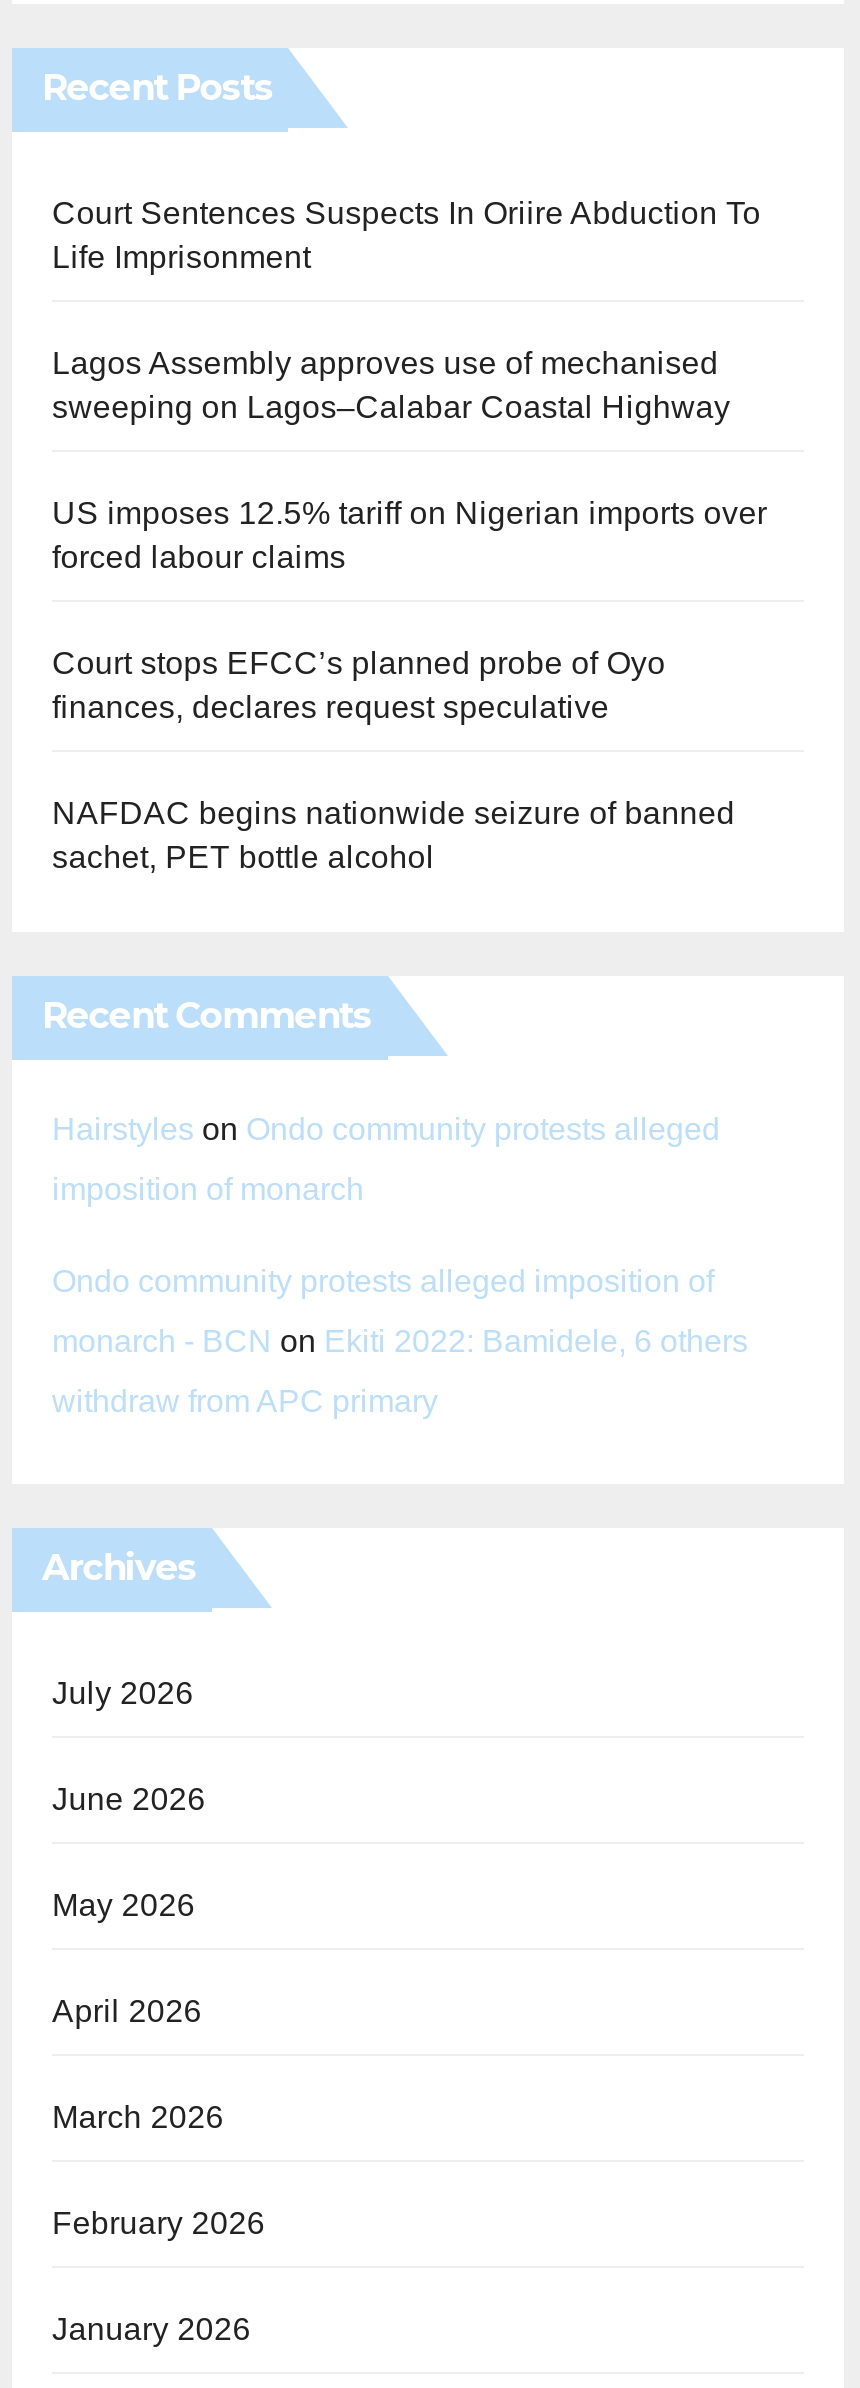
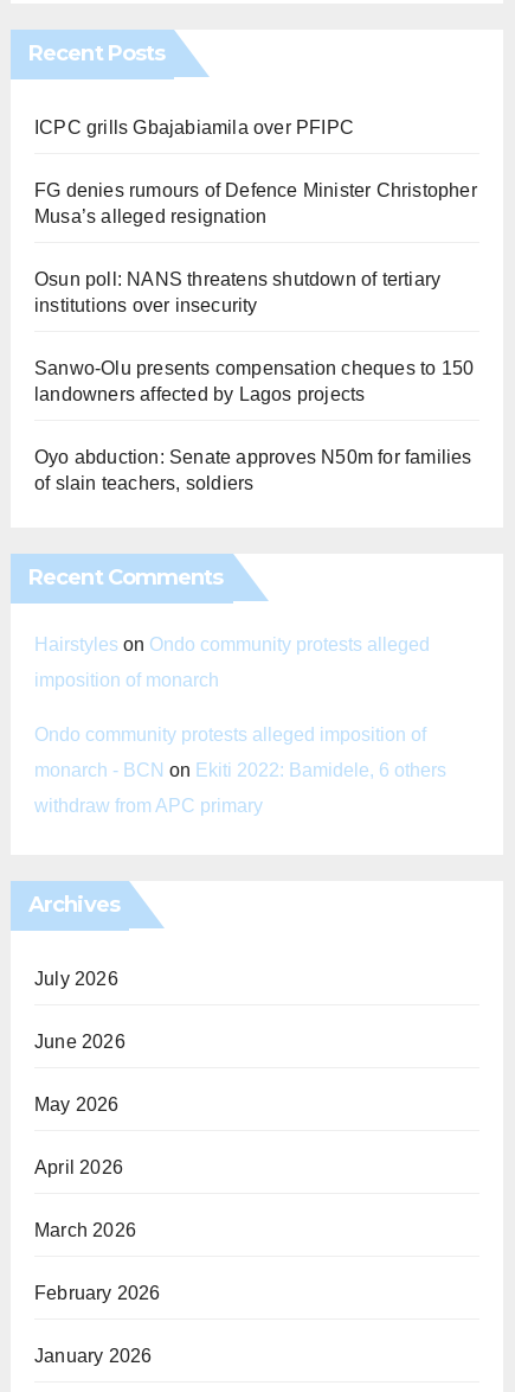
- Court Sentences Suspects In Oriire Abduction To
- Life Imprisonment
+ ICPC grills Gbajabiamila over PFIPC

- Lagos Assembly approves use of mechanised
- sweeping on Lagos–Calabar Coastal Highway
+ FG denies rumours of Defence Minister Christopher
+ Musa’s alleged resignation

- US imposes 12.5% tariff on Nigerian imports over
- forced labour claims
+ Osun poll: NANS threatens shutdown of tertiary
+ institutions over insecurity

- Court stops EFCC’s planned probe of Oyo
- finances, declares request speculative
+ Sanwo-Olu presents compensation cheques to 150
+ landowners affected by Lagos projects

- NAFDAC begins nationwide seizure of banned
- sachet, PET bottle alcohol
+ Oyo abduction: Senate approves N50m for families
+ of slain teachers, soldiers
